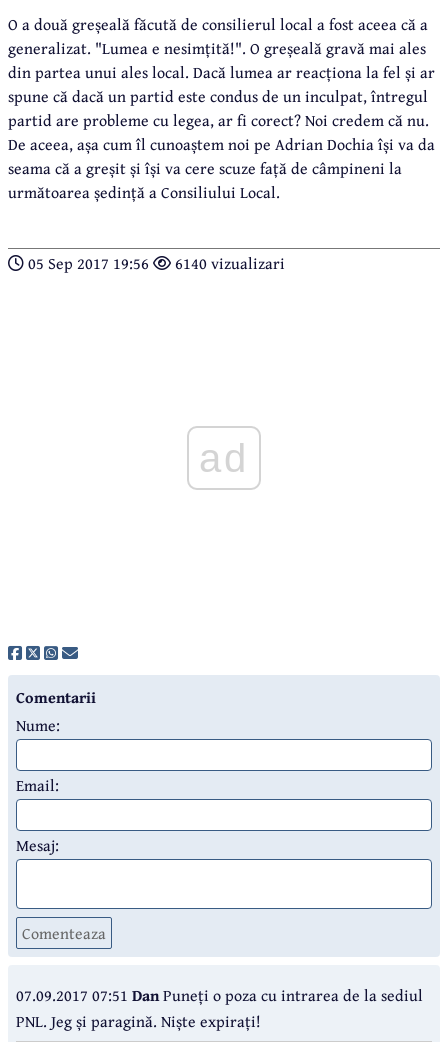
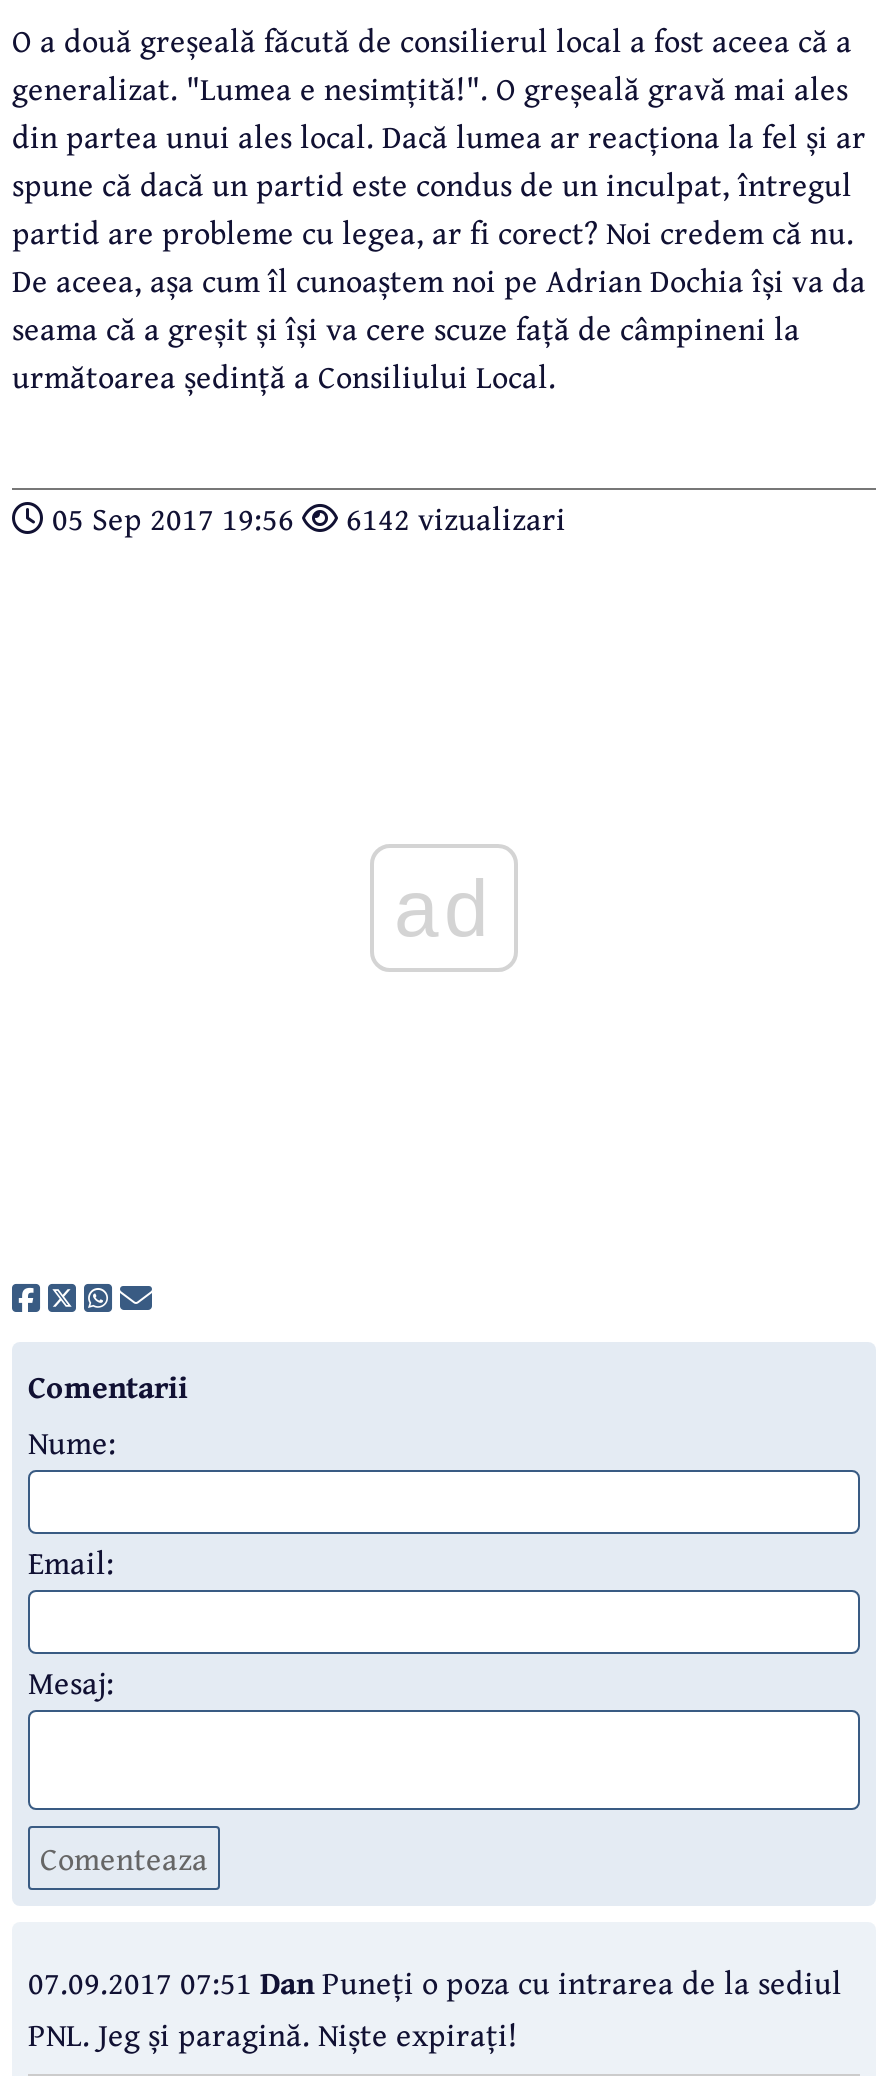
- 05 Sep 2017 19:56 6140 vizualizari
+ 05 Sep 2017 19:56 6142 vizualizari
